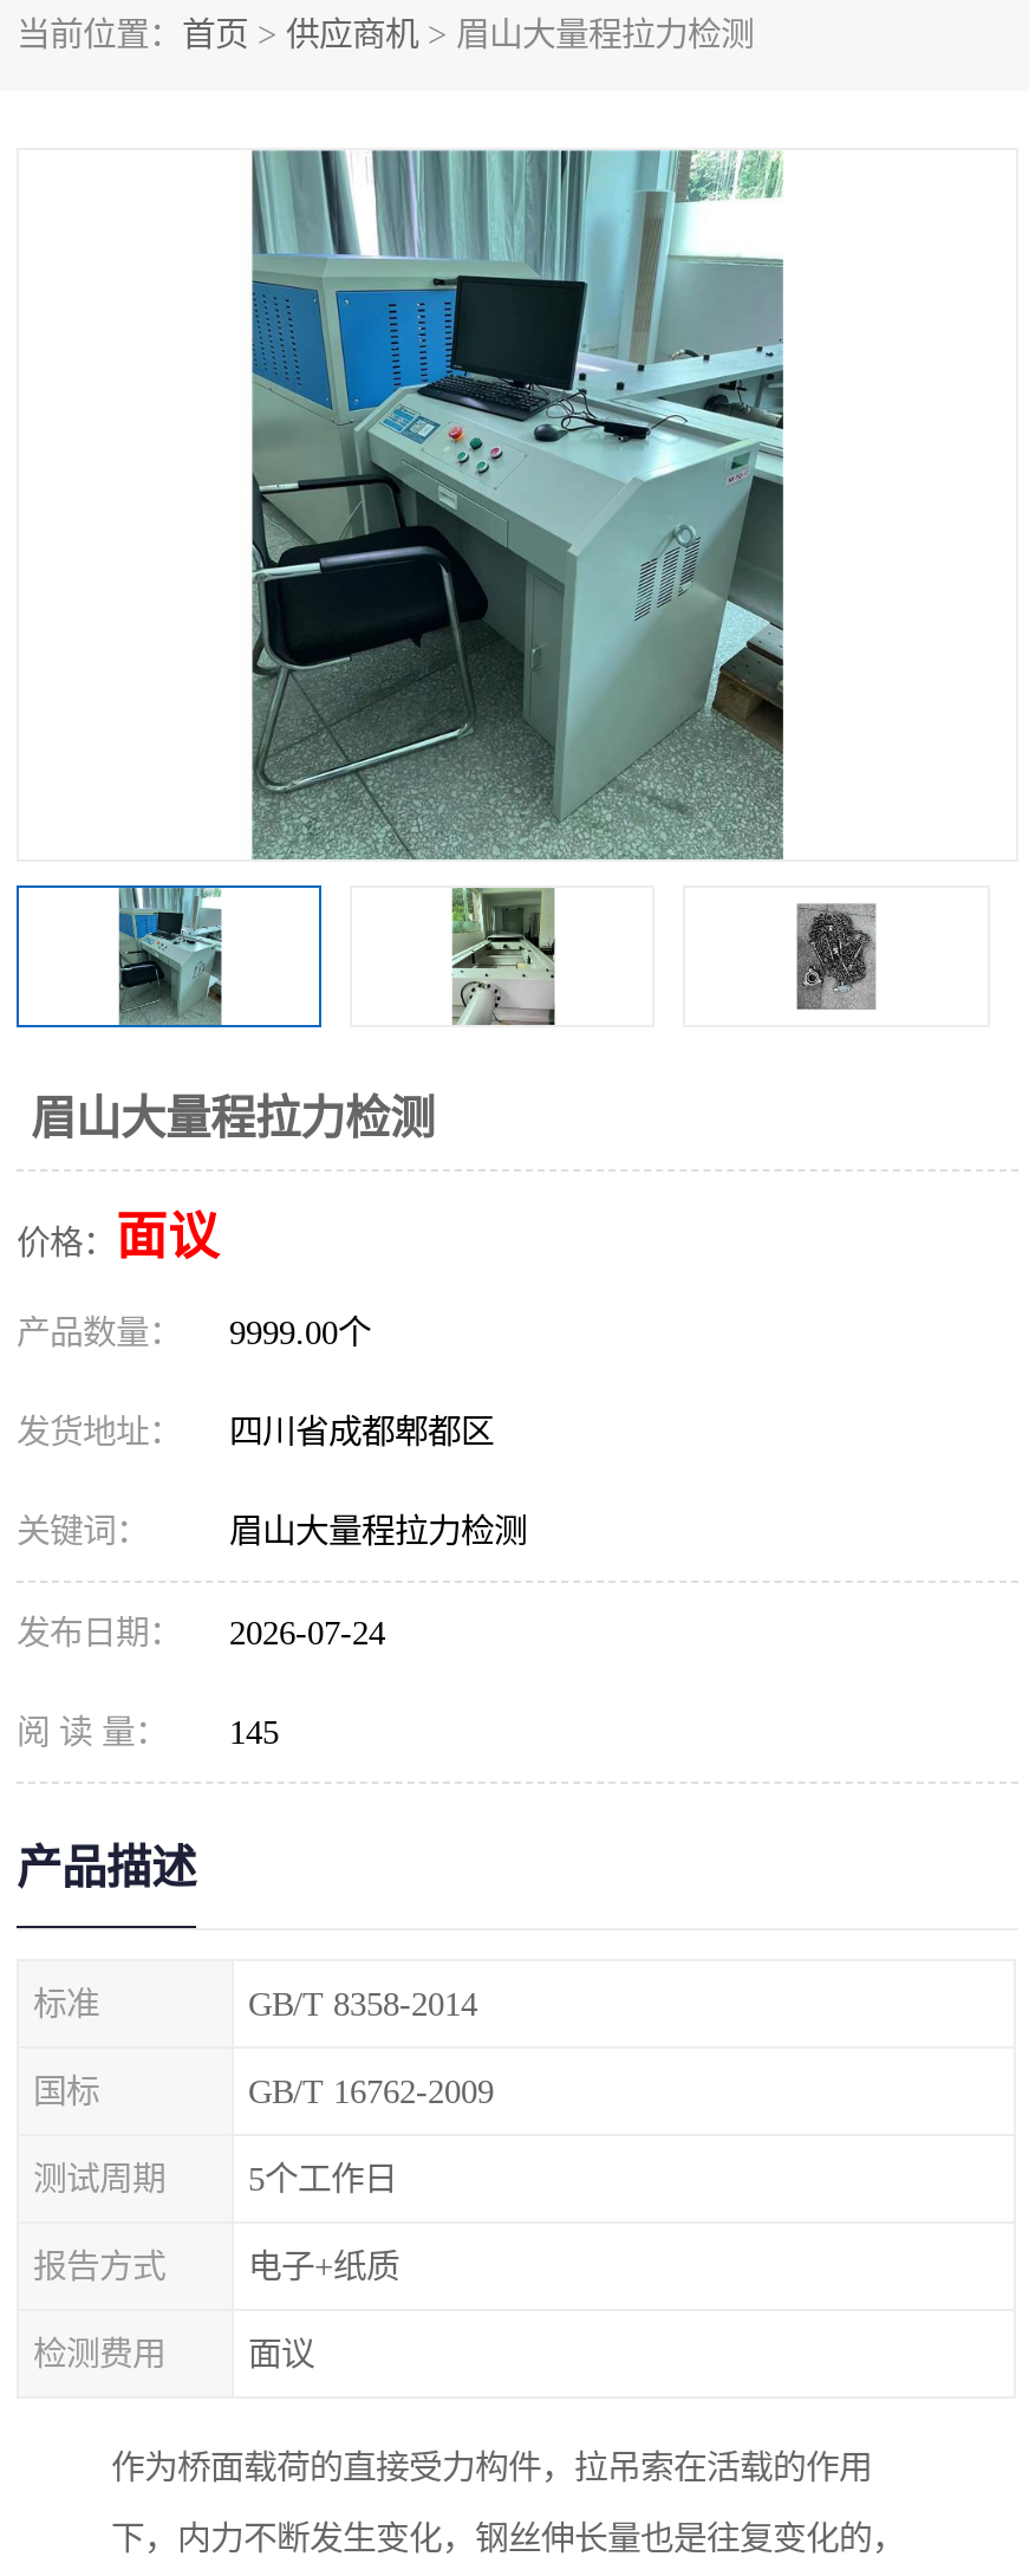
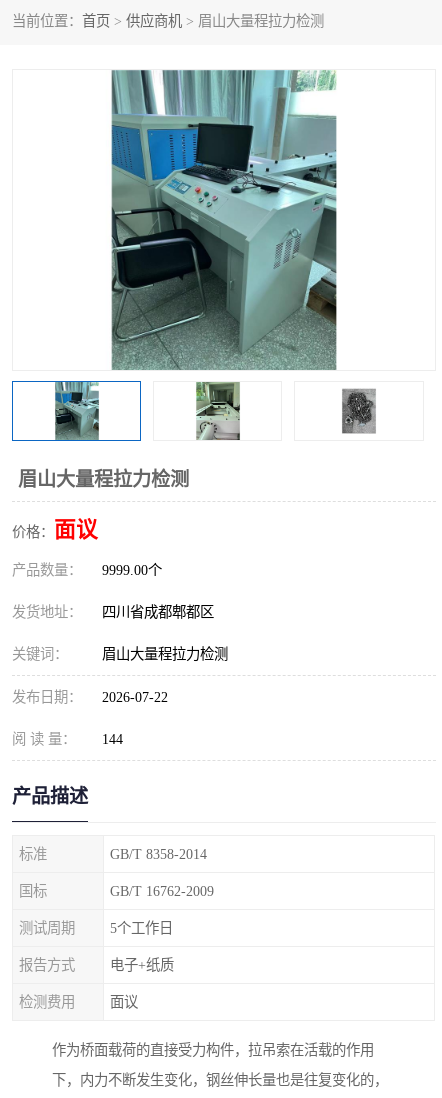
- 发布日期： 2026-07-24
+ 发布日期： 2026-07-22

- 阅 读 量： 145
+ 阅 读 量： 144
